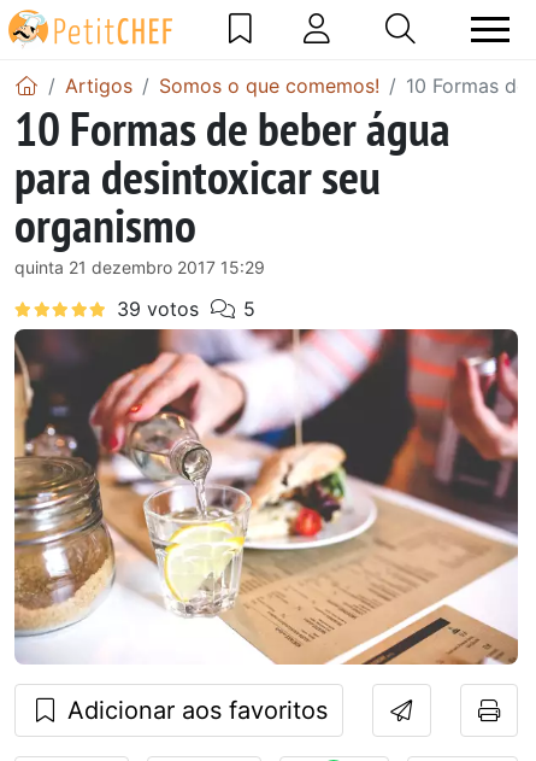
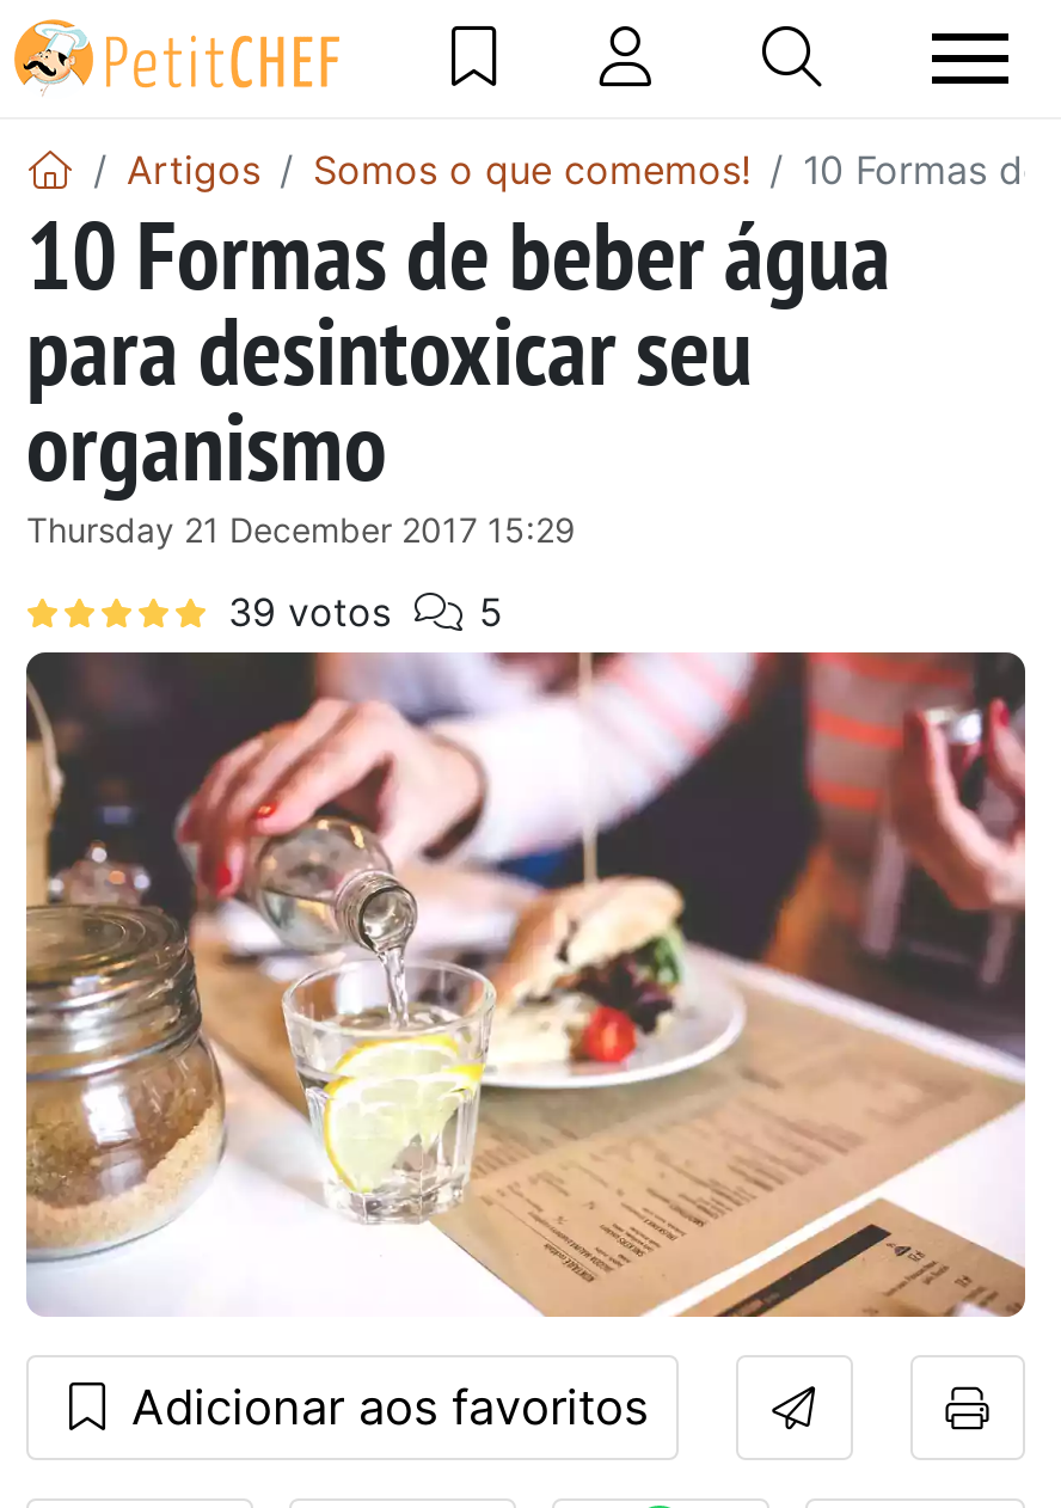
- quinta 21 dezembro 2017 15:29
+ Thursday 21 December 2017 15:29
